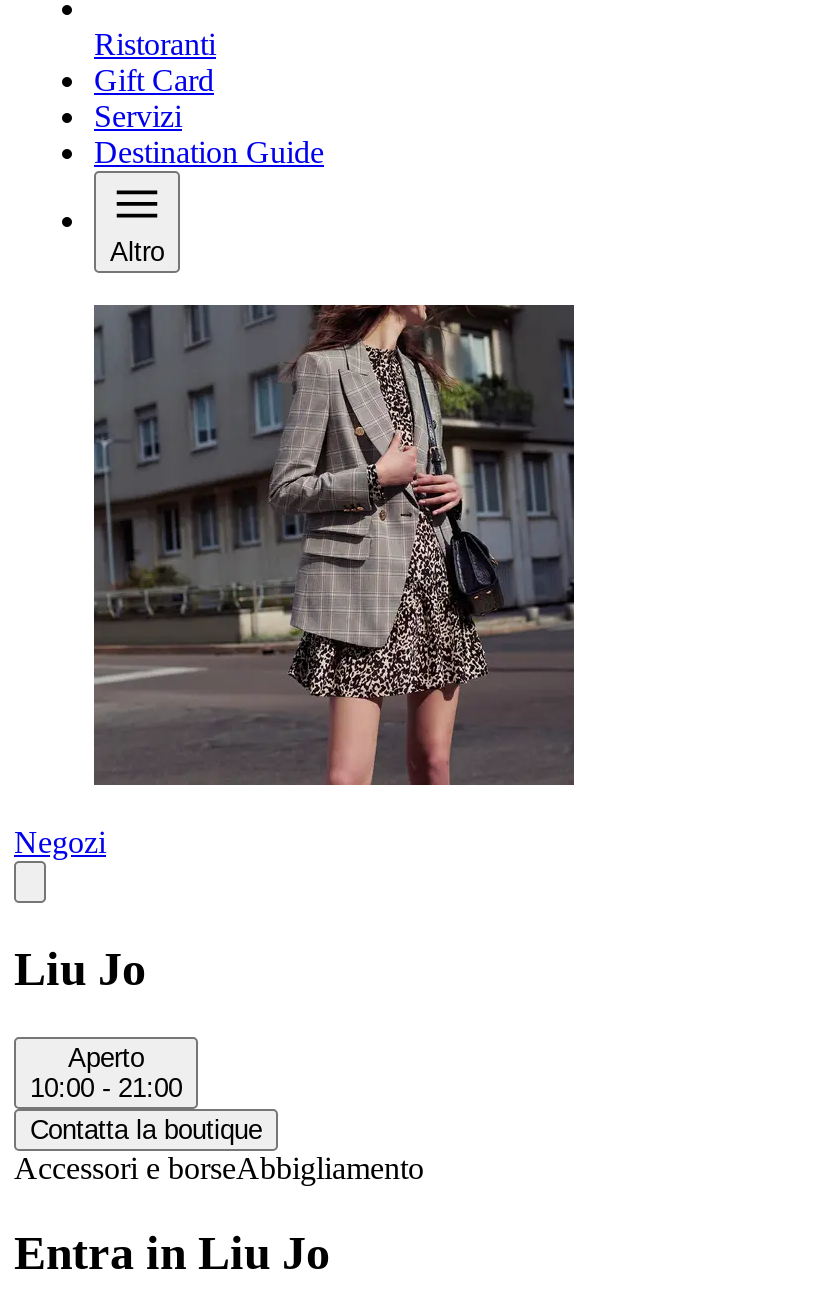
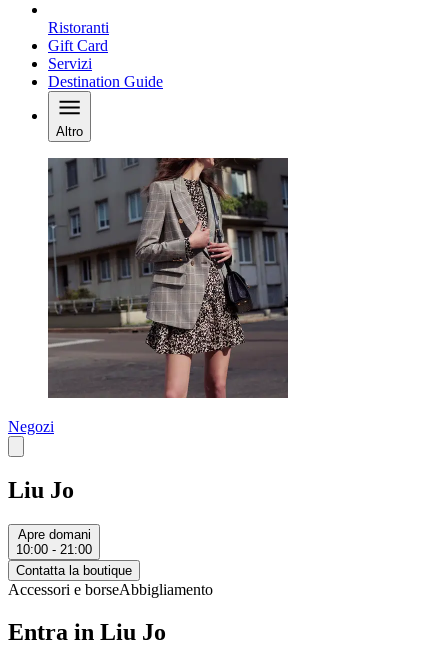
- Aperto
+ Apre domani
